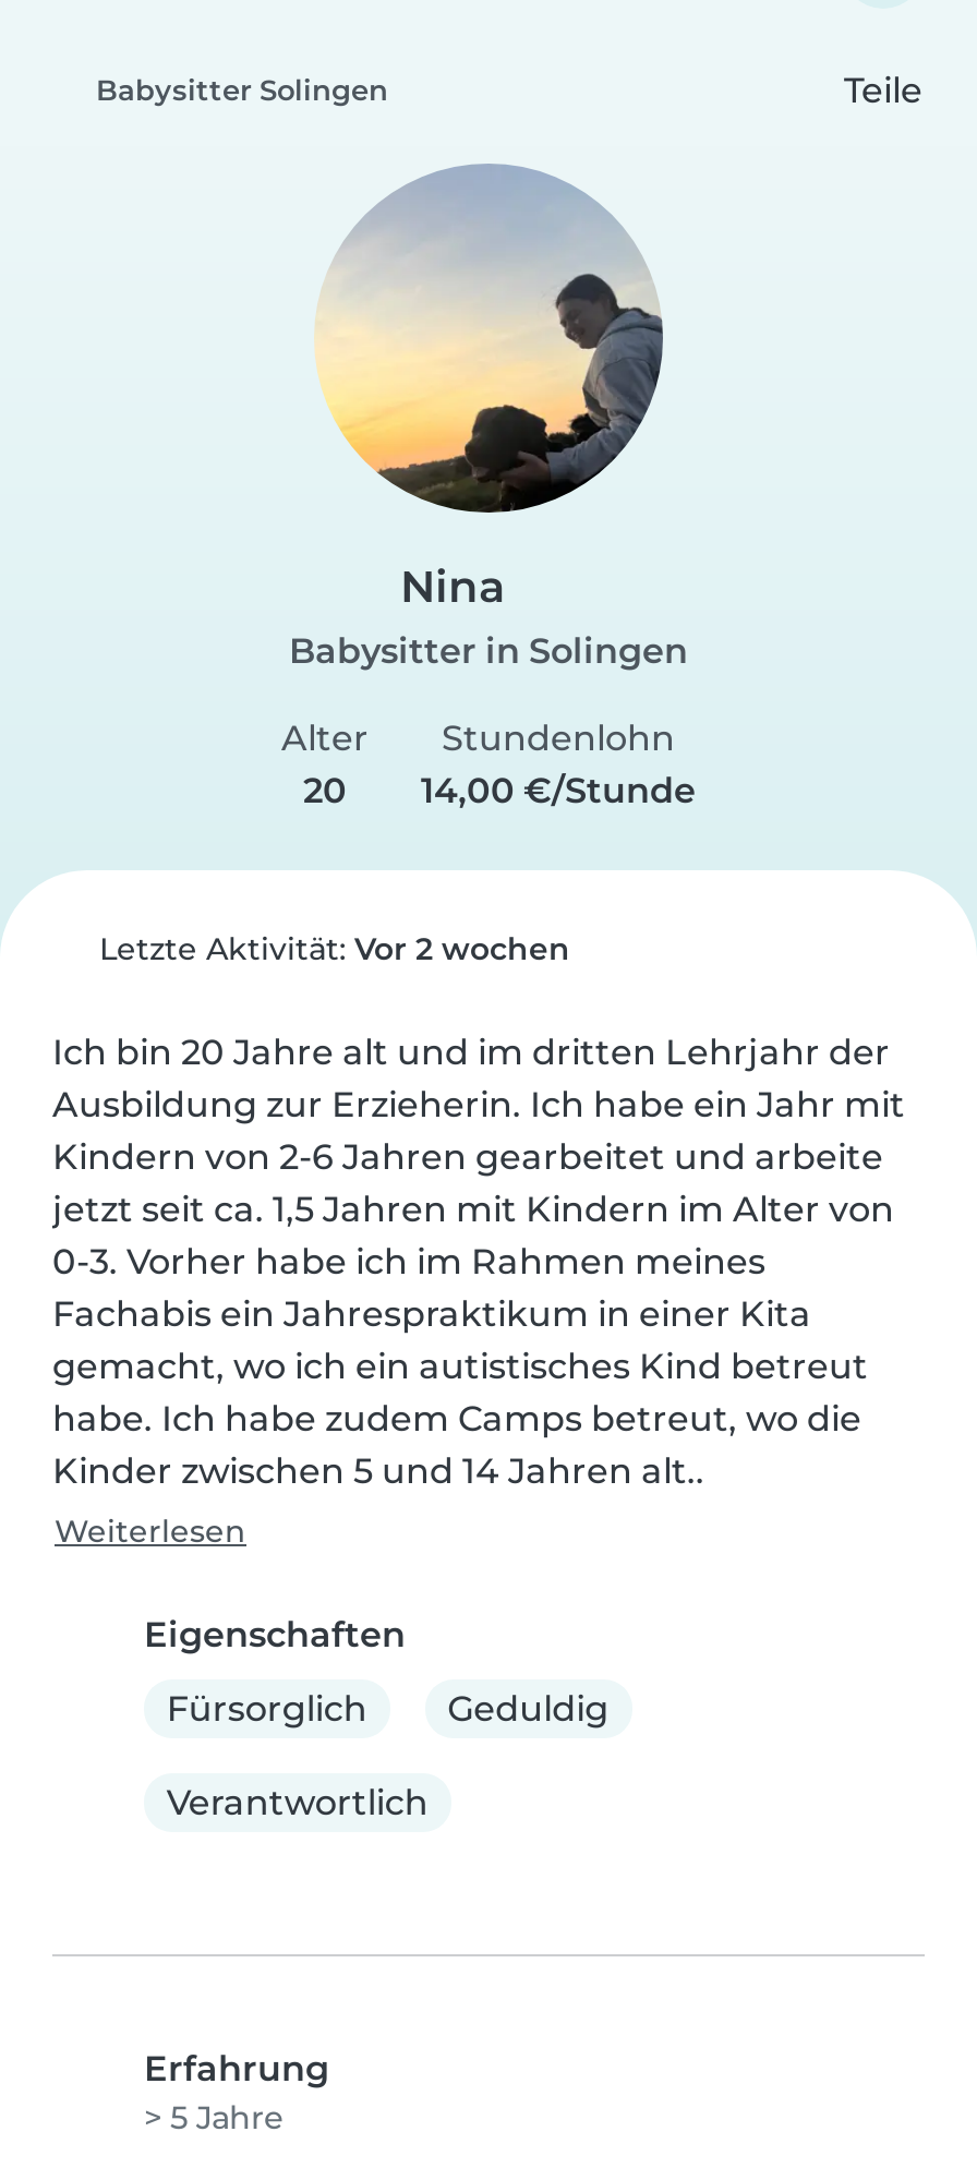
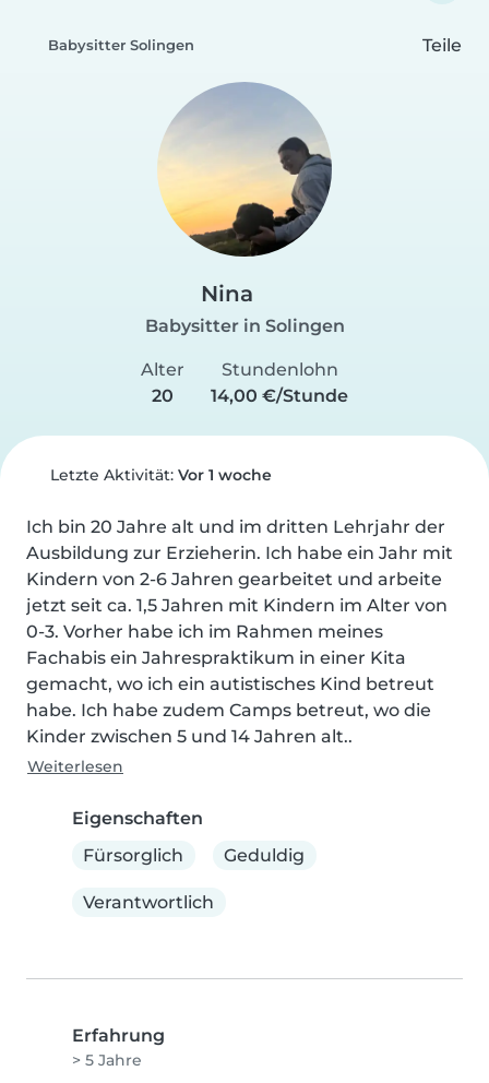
- Letzte Aktivität: Vor 2 wochen
+ Letzte Aktivität: Vor 1 woche
